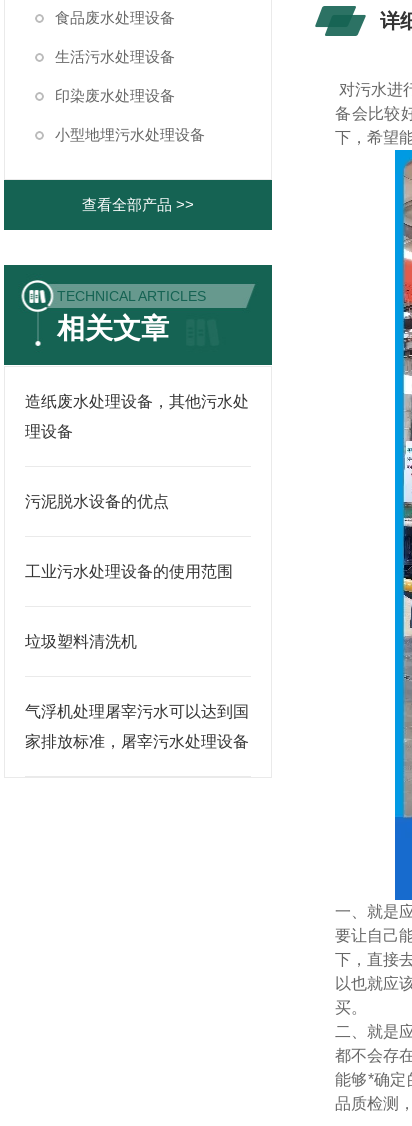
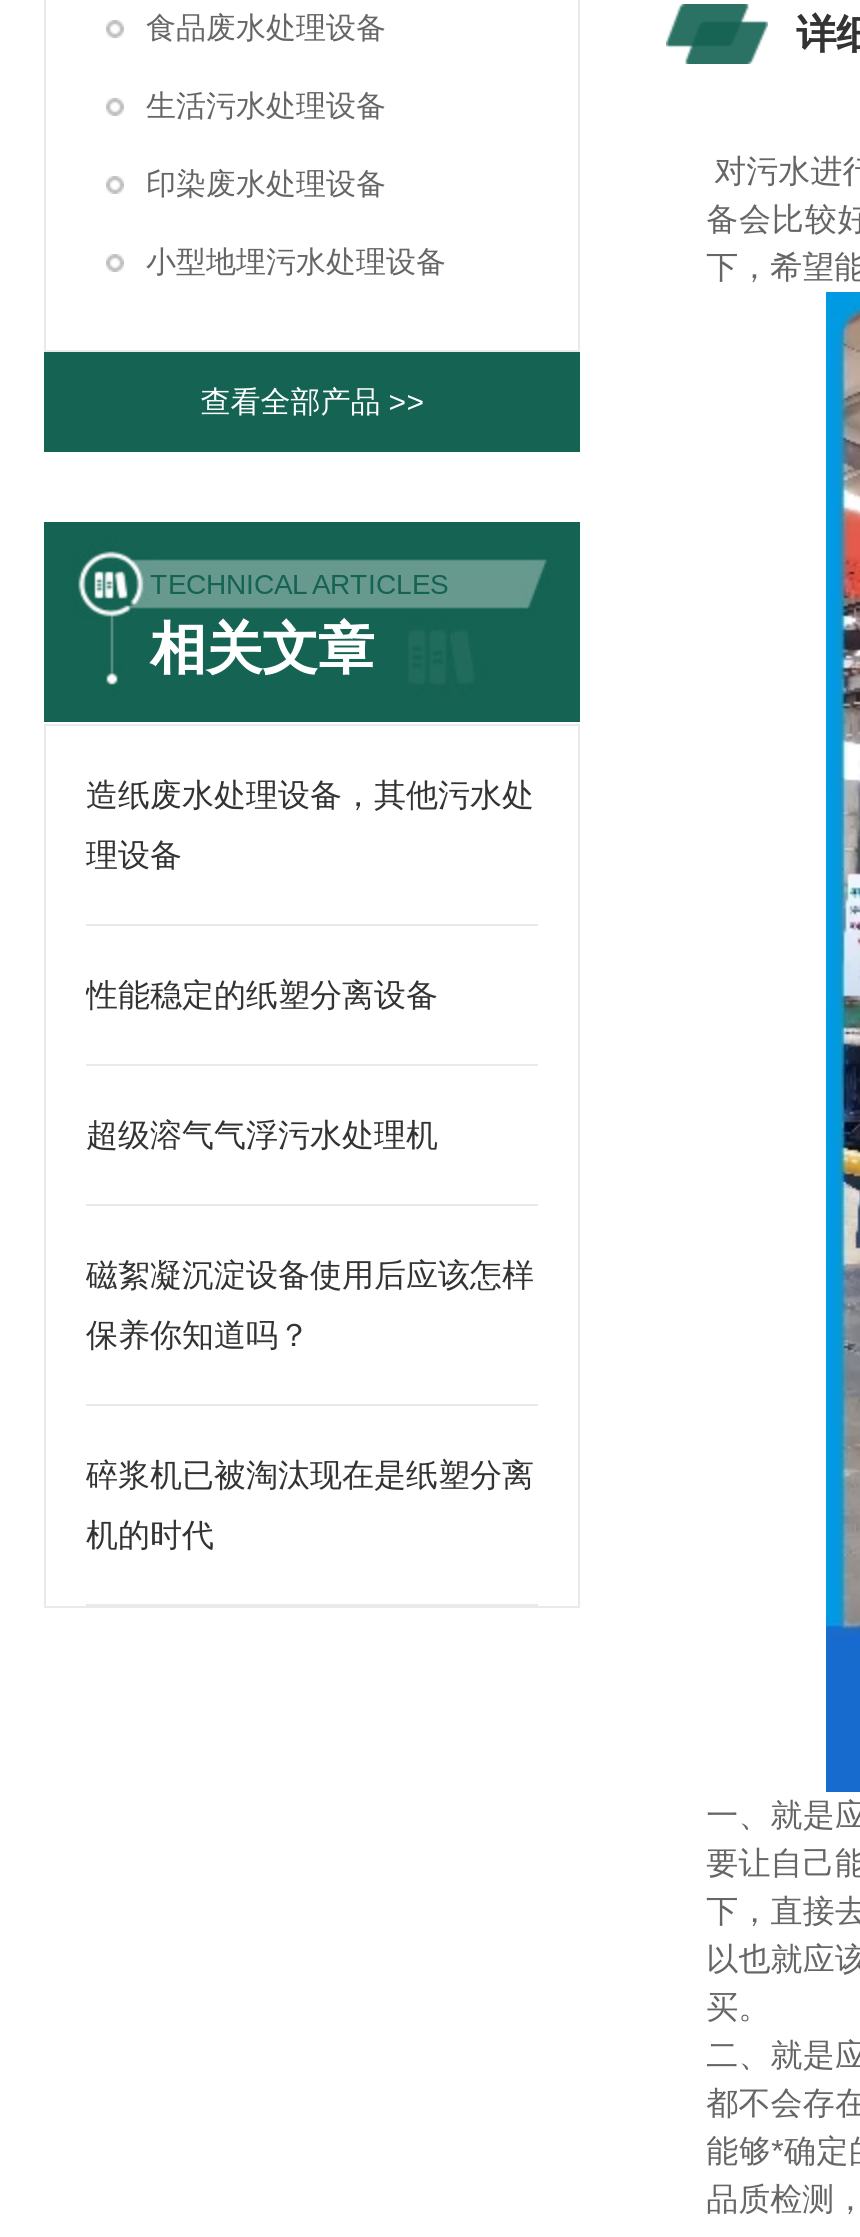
- 污泥脱水设备的优点
+ 性能稳定的纸塑分离设备

- 工业污水处理设备的使用范围
+ 超级溶气气浮污水处理机

- 垃圾塑料清洗机
+ 磁絮凝沉淀设备使用后应该怎样
+ 保养你知道吗？

- 气浮机处理屠宰污水可以达到国
- 家排放标准，屠宰污水处理设备
+ 碎浆机已被淘汰现在是纸塑分离
+ 机的时代
